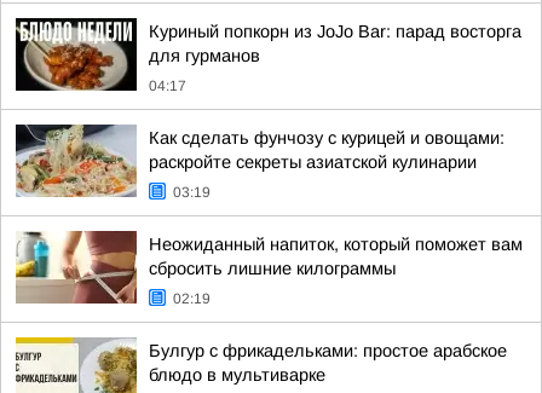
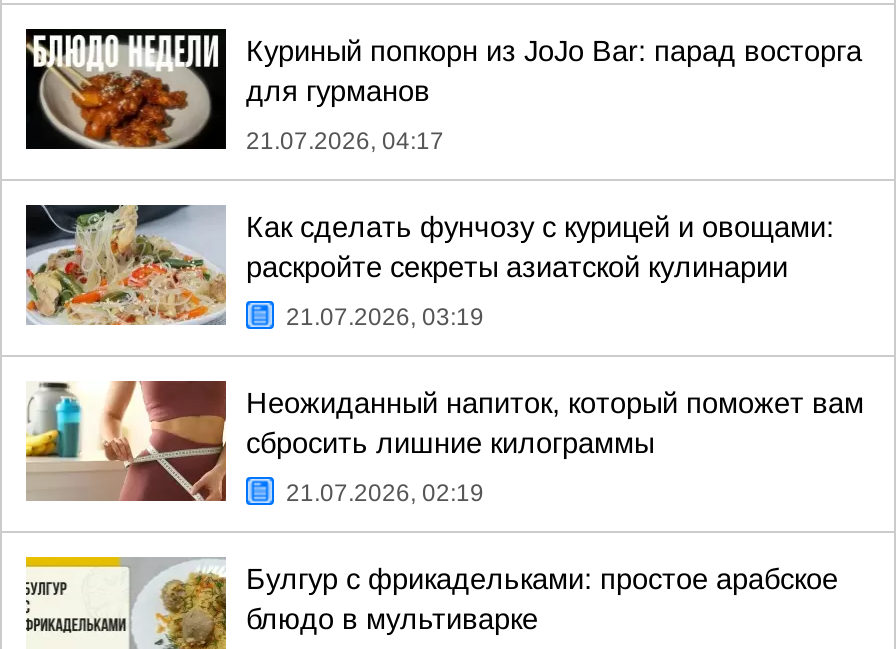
- 04:17
+ 21.07.2026, 04:17

- 03:19
+ 21.07.2026, 03:19

- 02:19
+ 21.07.2026, 02:19
